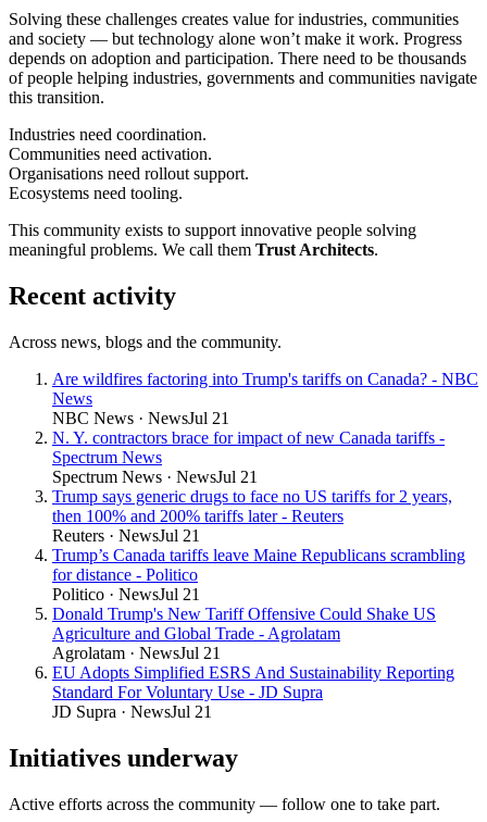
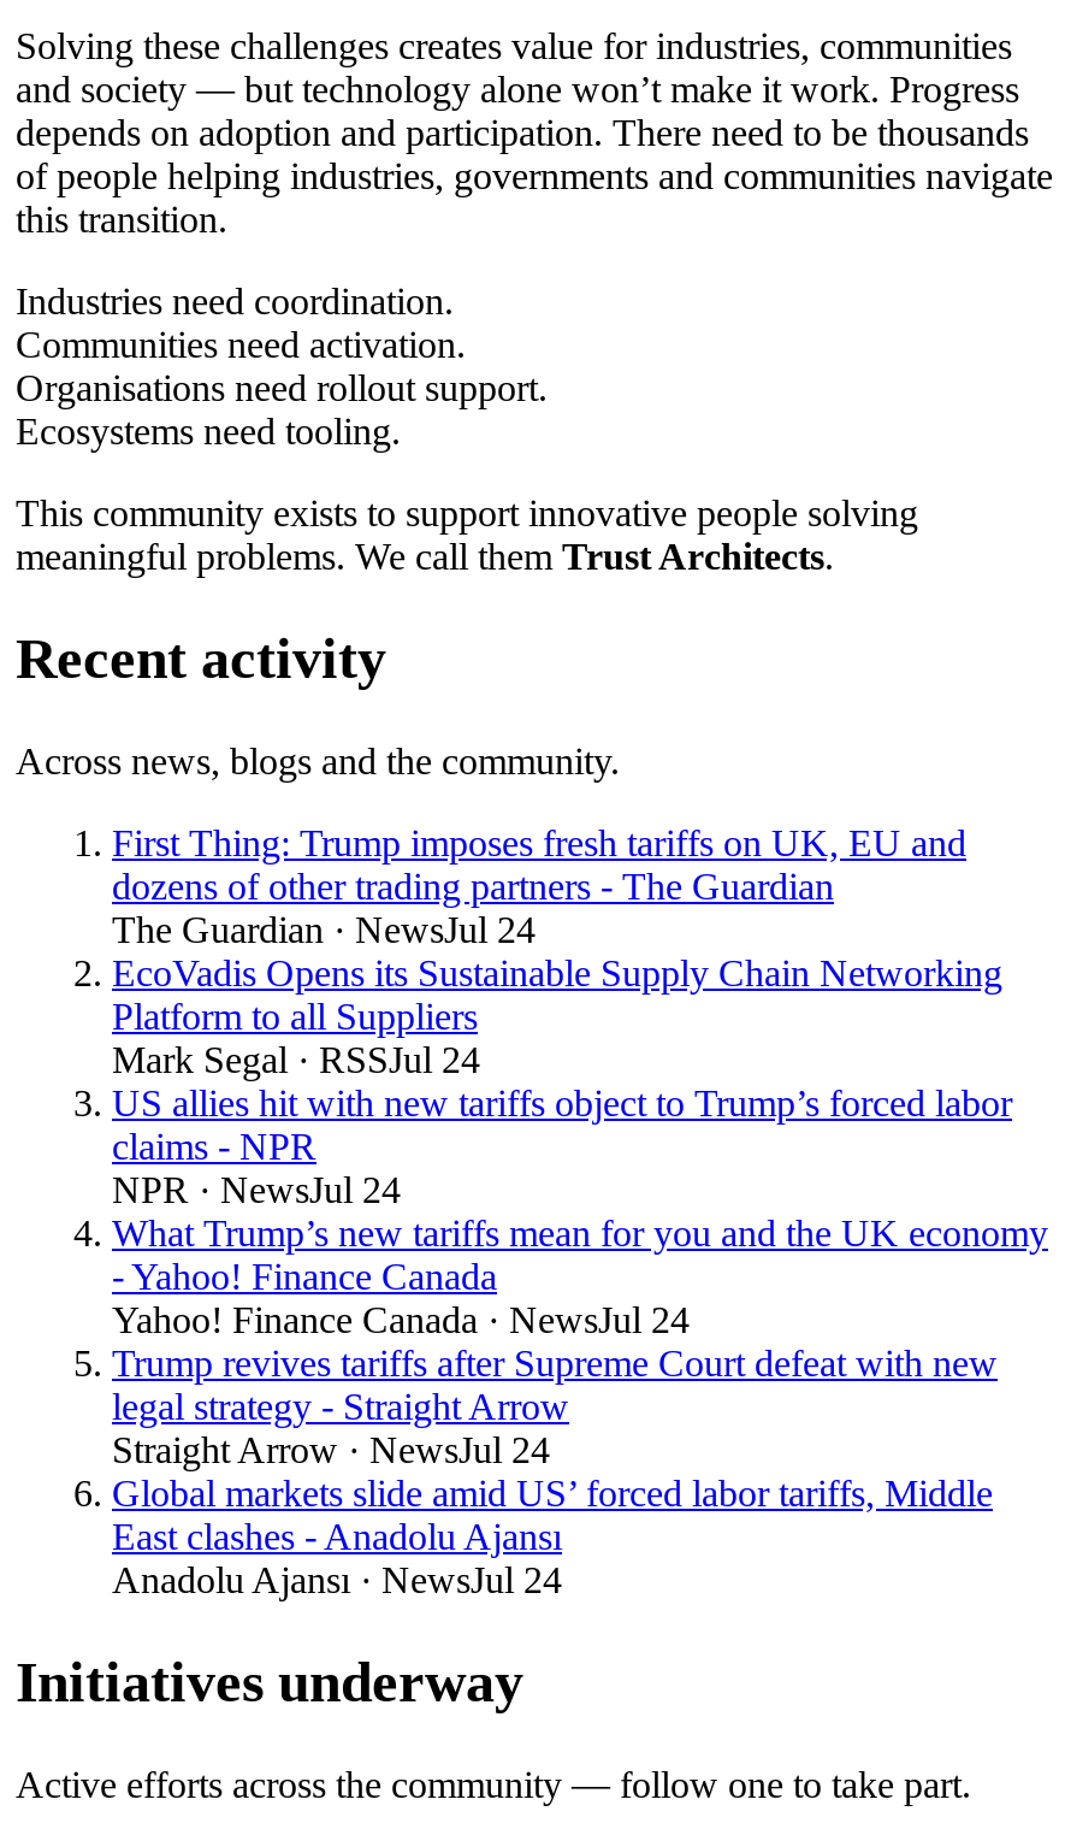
- Are wildfires factoring into Trump's tariffs on Canada? - NBC
- News
- NBC News · NewsJul 21
- N. Y. contractors brace for impact of new Canada tariffs -
- Spectrum News
- Spectrum News · NewsJul 21
- Trump says generic drugs to face no US tariffs for 2 years,
- then 100% and 200% tariffs later - Reuters
- Reuters · NewsJul 21
- Trump’s Canada tariffs leave Maine Republicans scrambling
- for distance - Politico
- Politico · NewsJul 21
- Donald Trump's New Tariff Offensive Could Shake US
- Agriculture and Global Trade - Agrolatam
- Agrolatam · NewsJul 21
- EU Adopts Simplified ESRS And Sustainability Reporting
- Standard For Voluntary Use - JD Supra
- JD Supra · NewsJul 21
+ First Thing: Trump imposes fresh tariffs on UK, EU and
+ dozens of other trading partners - The Guardian
+ The Guardian · NewsJul 24
+ EcoVadis Opens its Sustainable Supply Chain Networking
+ Platform to all Suppliers
+ Mark Segal · RSSJul 24
+ US allies hit with new tariffs object to Trump’s forced labor
+ claims - NPR
+ NPR · NewsJul 24
+ What Trump’s new tariffs mean for you and the UK economy
+ - Yahoo! Finance Canada
+ Yahoo! Finance Canada · NewsJul 24
+ Trump revives tariffs after Supreme Court defeat with new
+ legal strategy - Straight Arrow
+ Straight Arrow · NewsJul 24
+ Global markets slide amid US’ forced labor tariffs, Middle
+ East clashes - Anadolu Ajansı
+ Anadolu Ajansı · NewsJul 24
